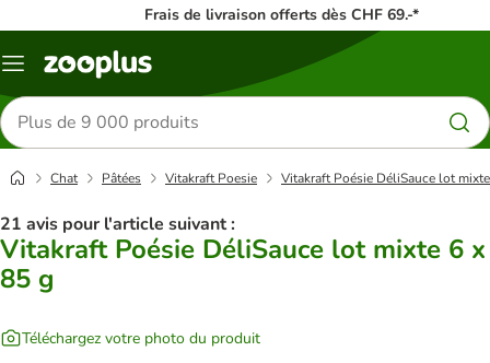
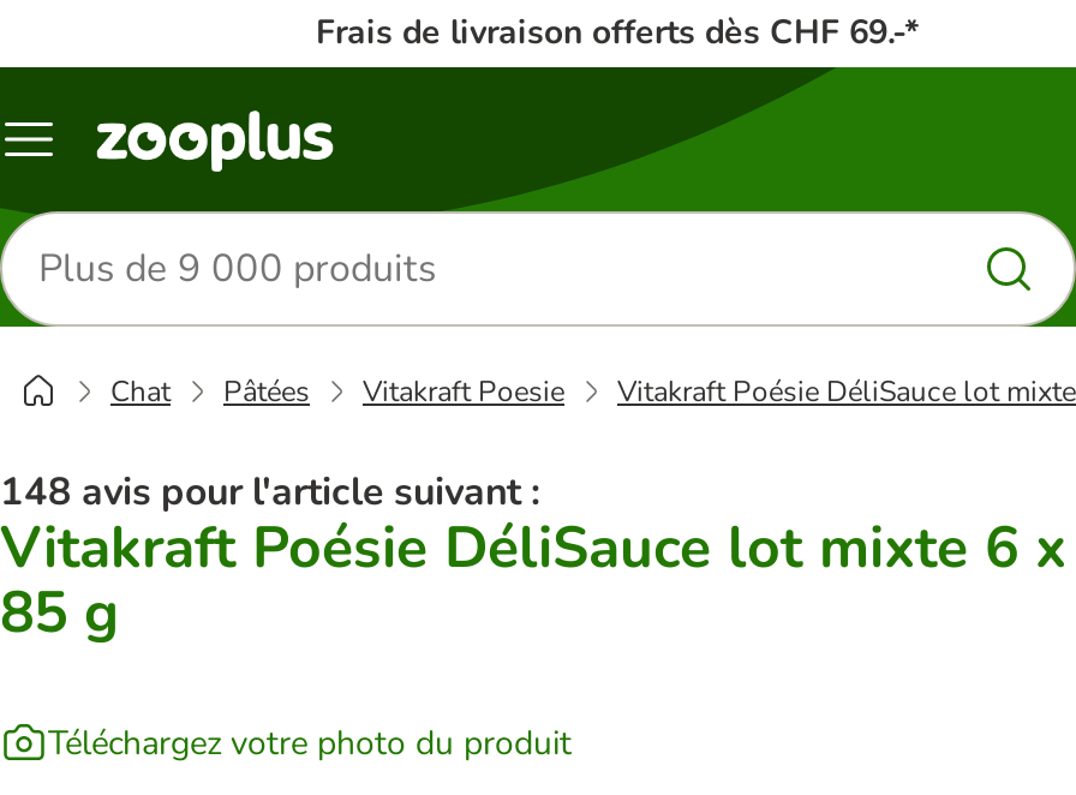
- 21 avis pour l'article suivant :
+ 148 avis pour l'article suivant :
